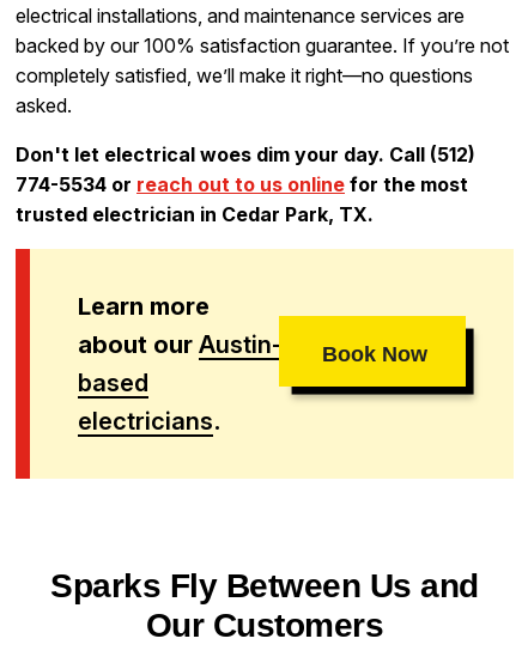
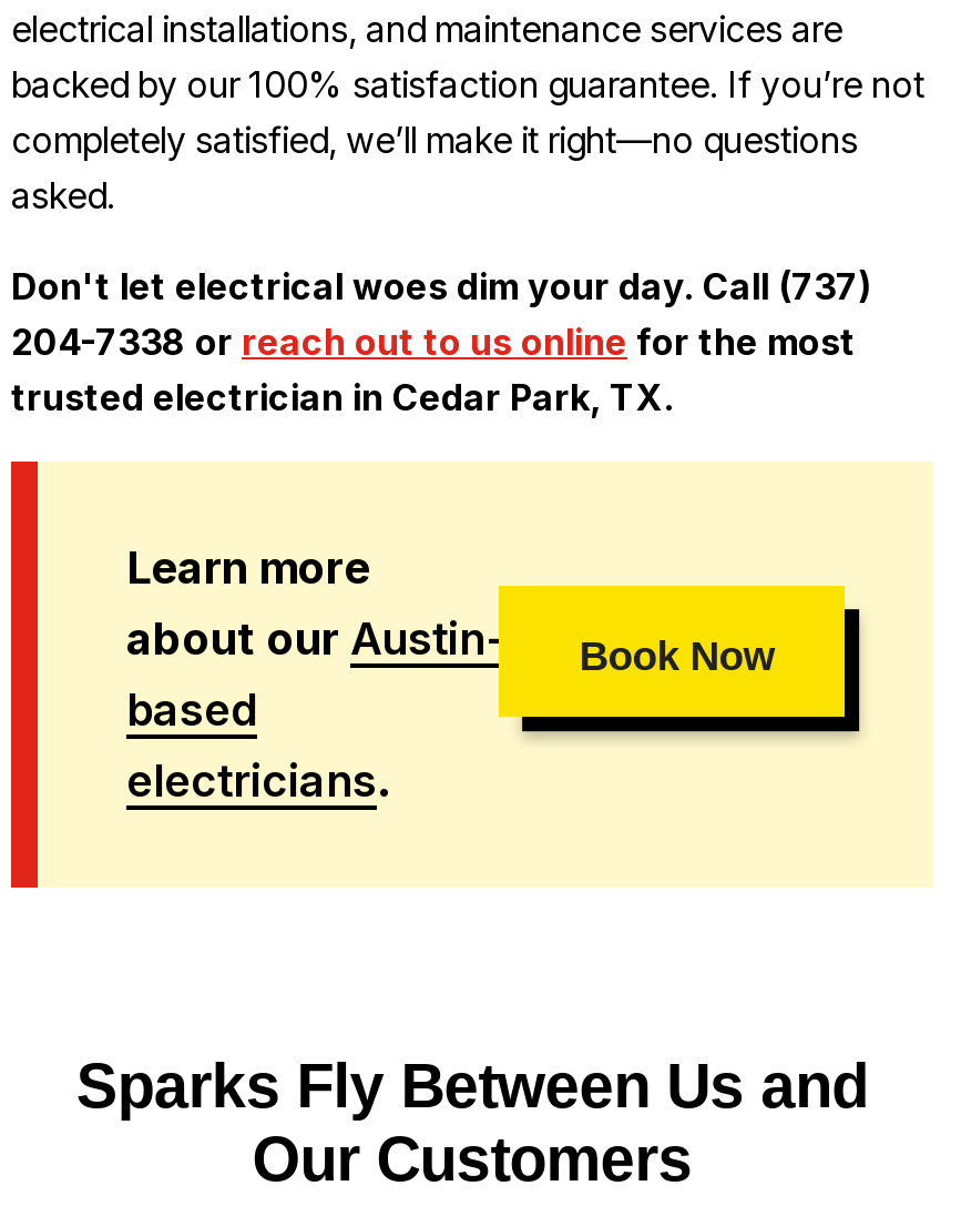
- Don't let electrical woes dim your day. Call (512)
+ Don't let electrical woes dim your day. Call (737)

- 774-5534 or reach out to us online for the most
+ 204-7338 or reach out to us online for the most
